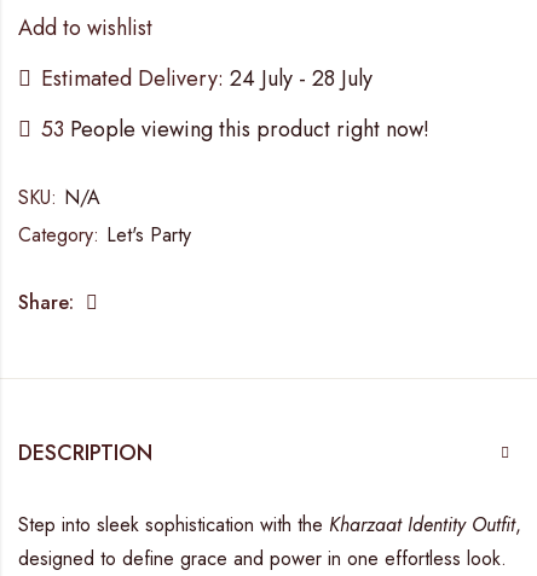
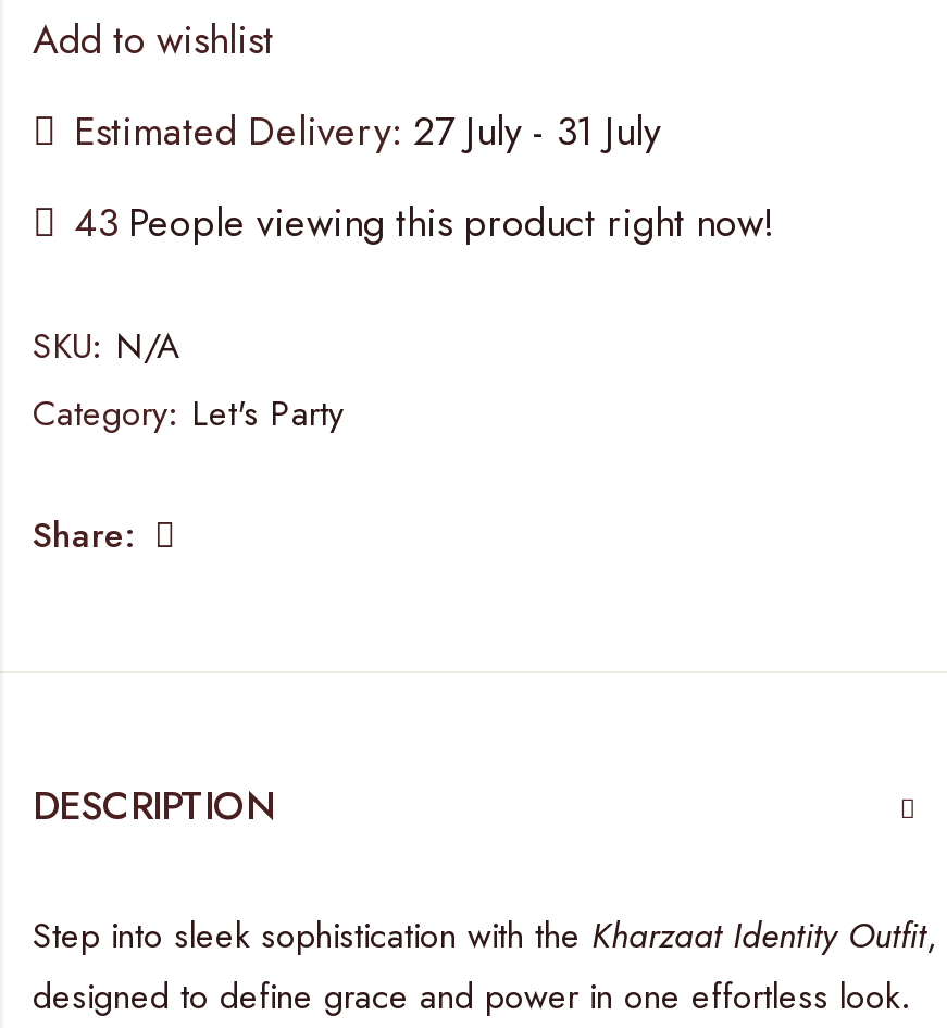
- Estimated Delivery: 24 July - 28 July
+ Estimated Delivery: 27 July - 31 July

- 53 People viewing this product right now!
+ 43 People viewing this product right now!
